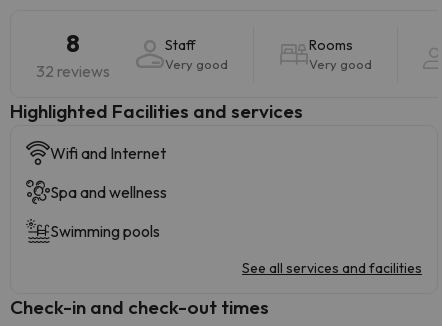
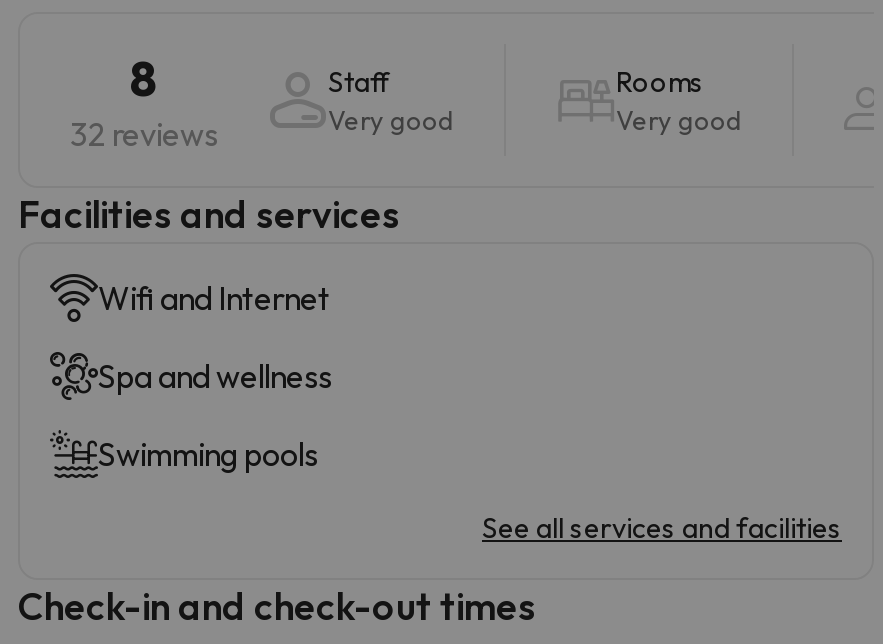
- Highlighted Facilities and services
+ Facilities and services
